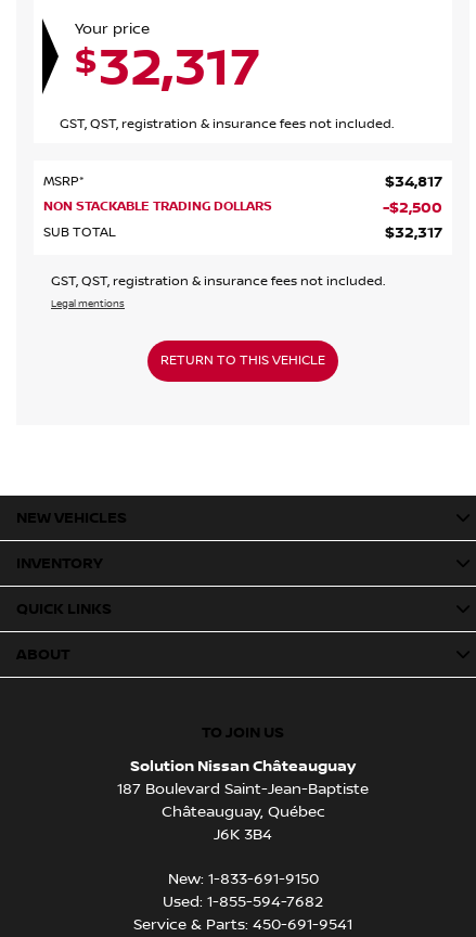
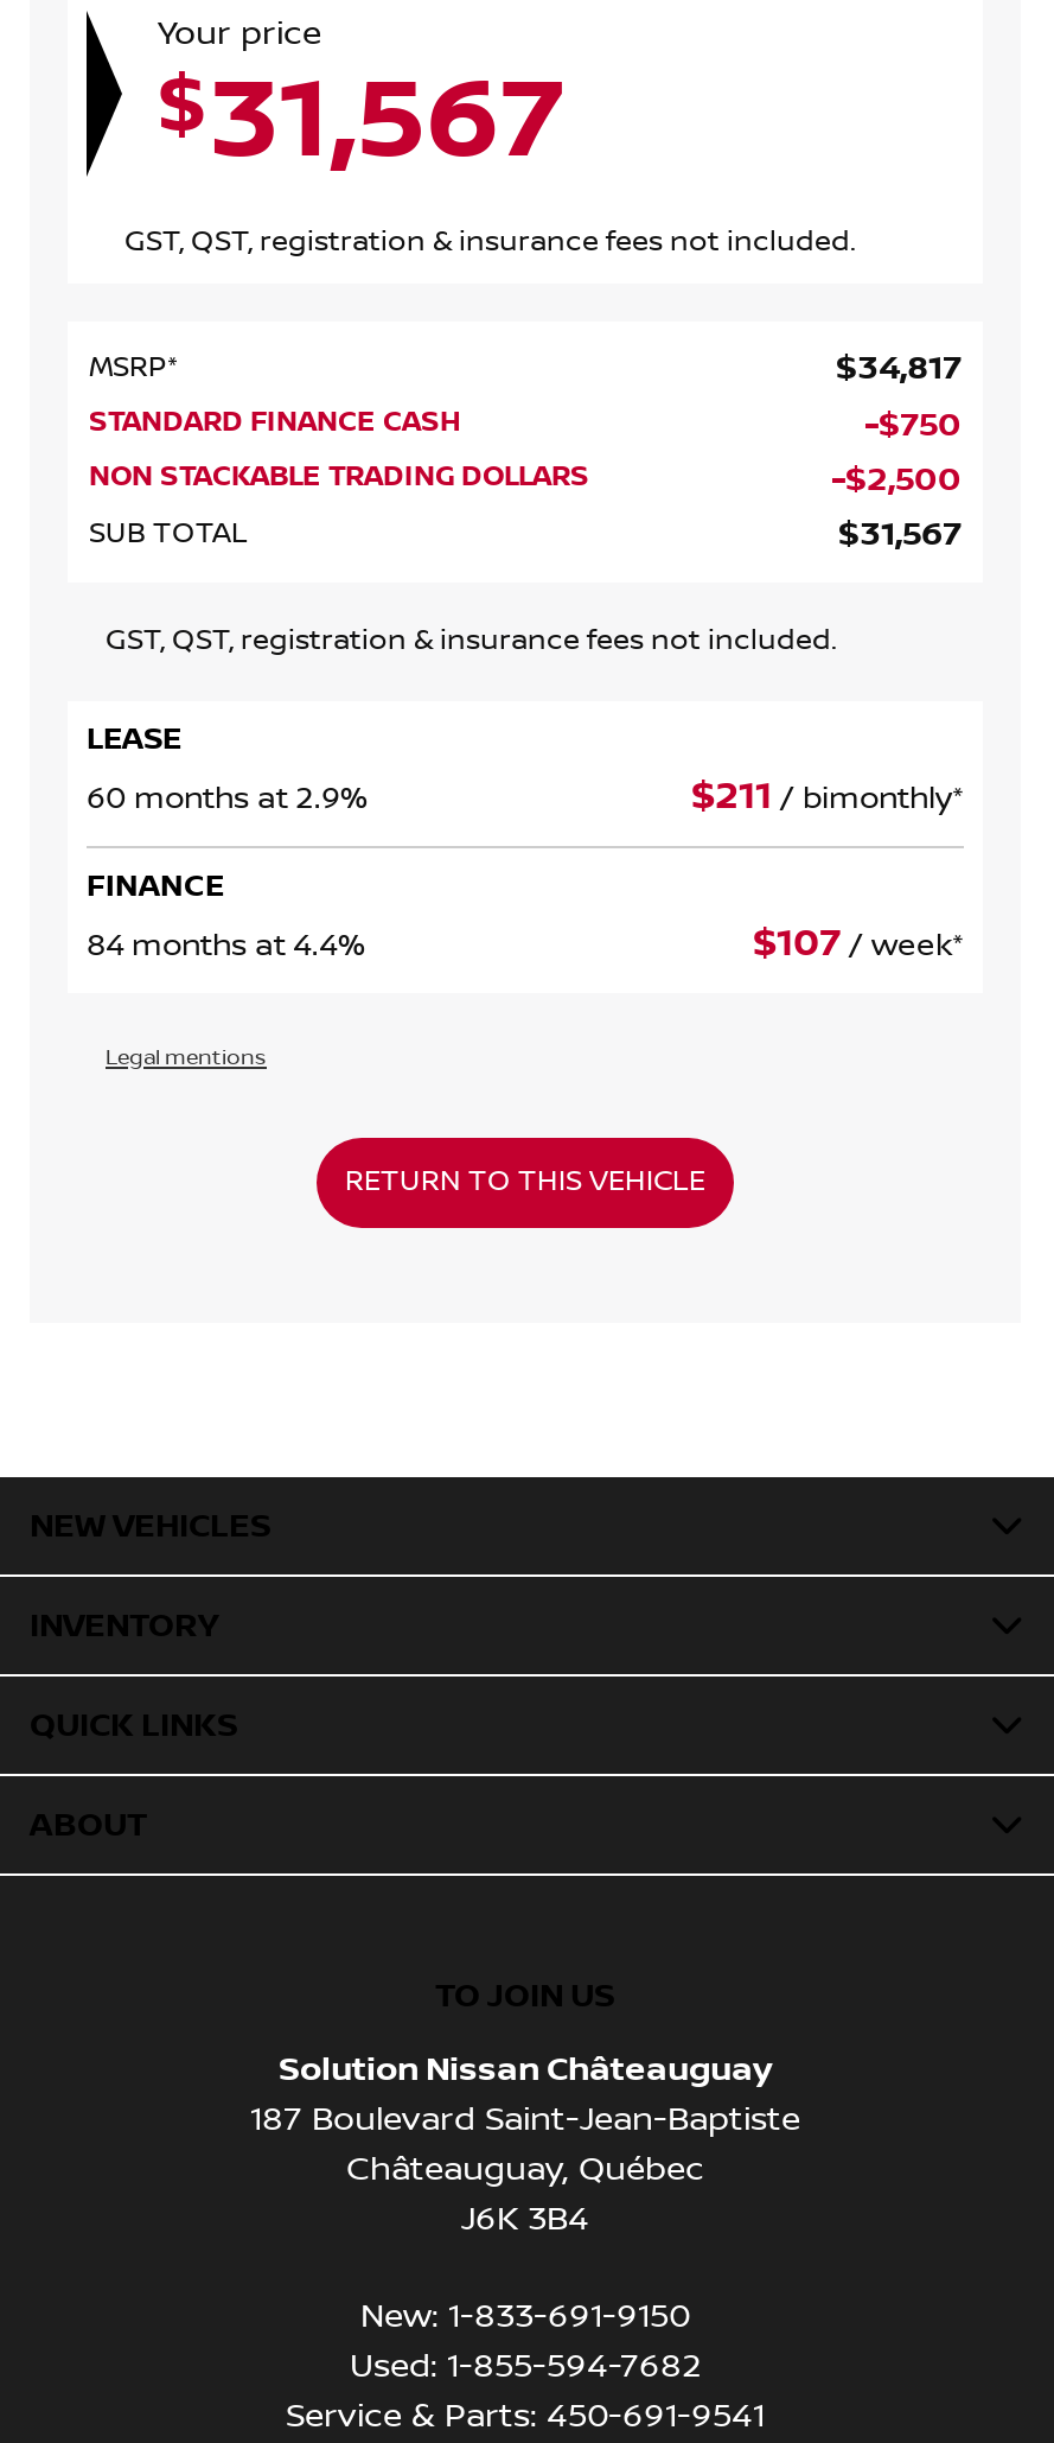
- $32,317
+ $31,567

+ STANDARD FINANCE CASH
+ -$750

- $32,317
+ $31,567

+ LEASE
+ 60 months at 2.9%
+ $211 / bimonthly*
+ FINANCE
+ 84 months at 4.4%
+ $107 / week*
